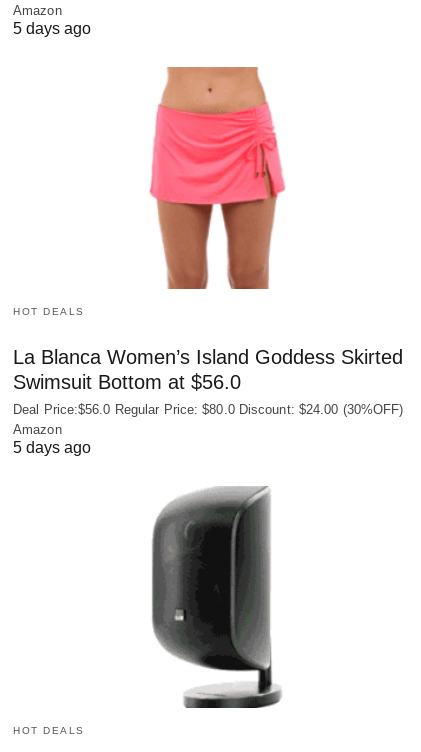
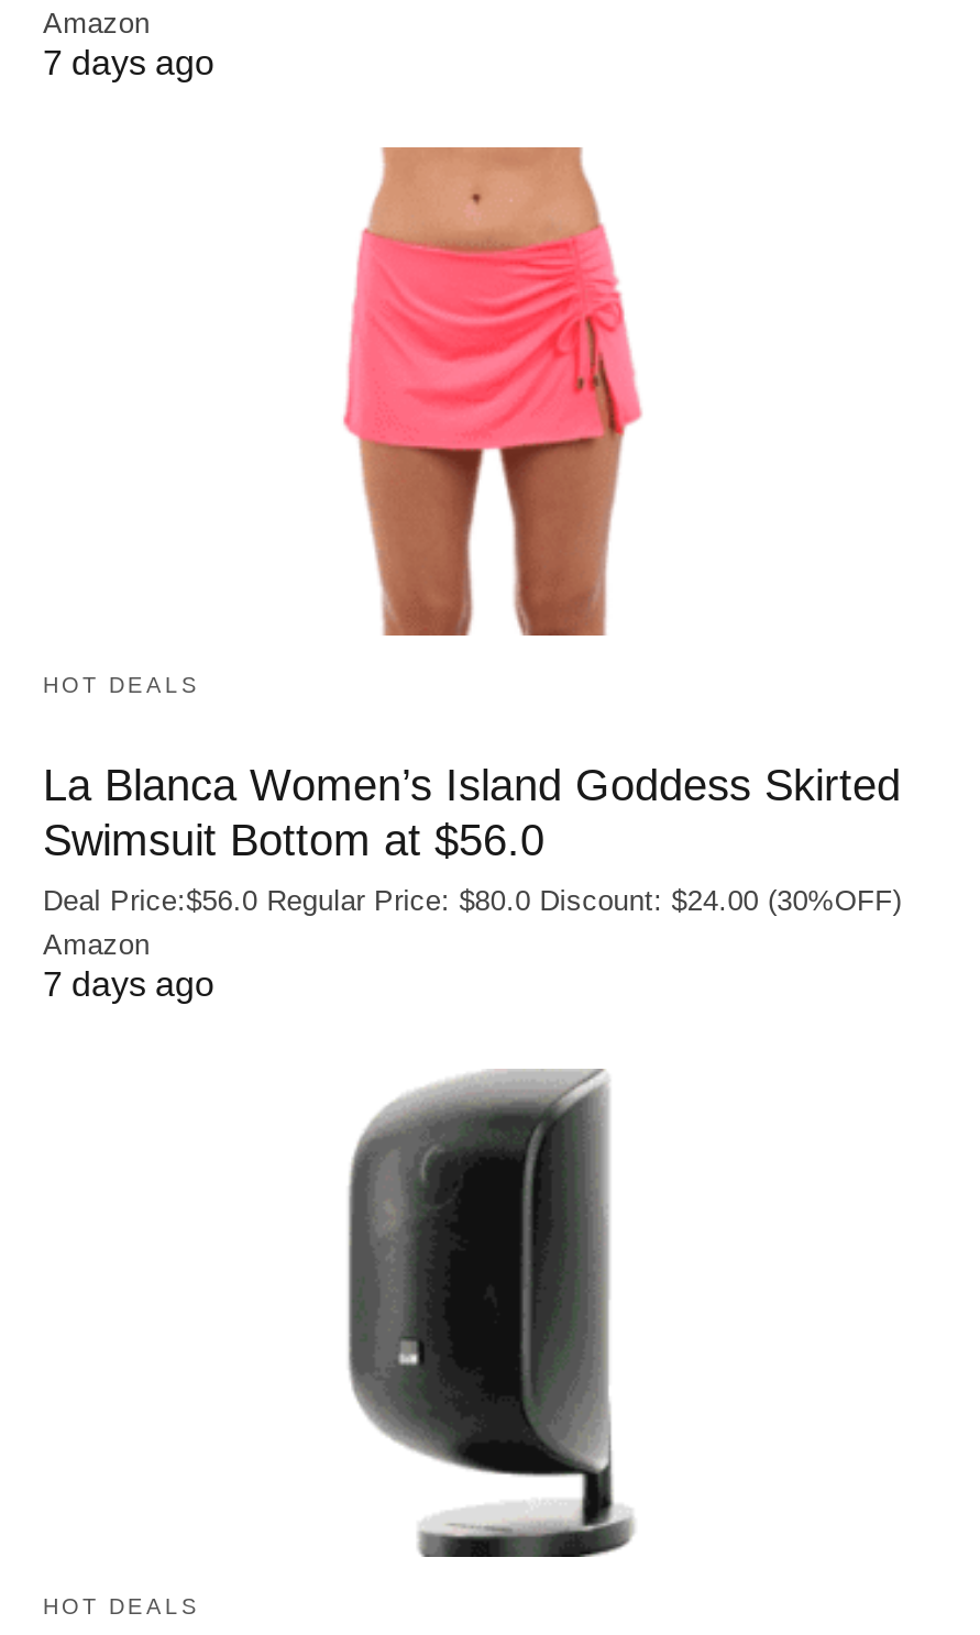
- 5 days ago
+ 7 days ago

- 5 days ago
+ 7 days ago
